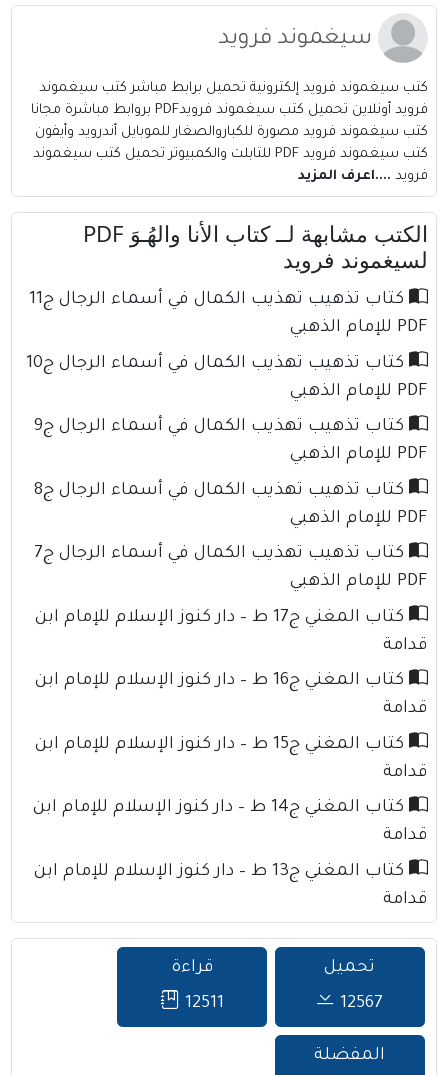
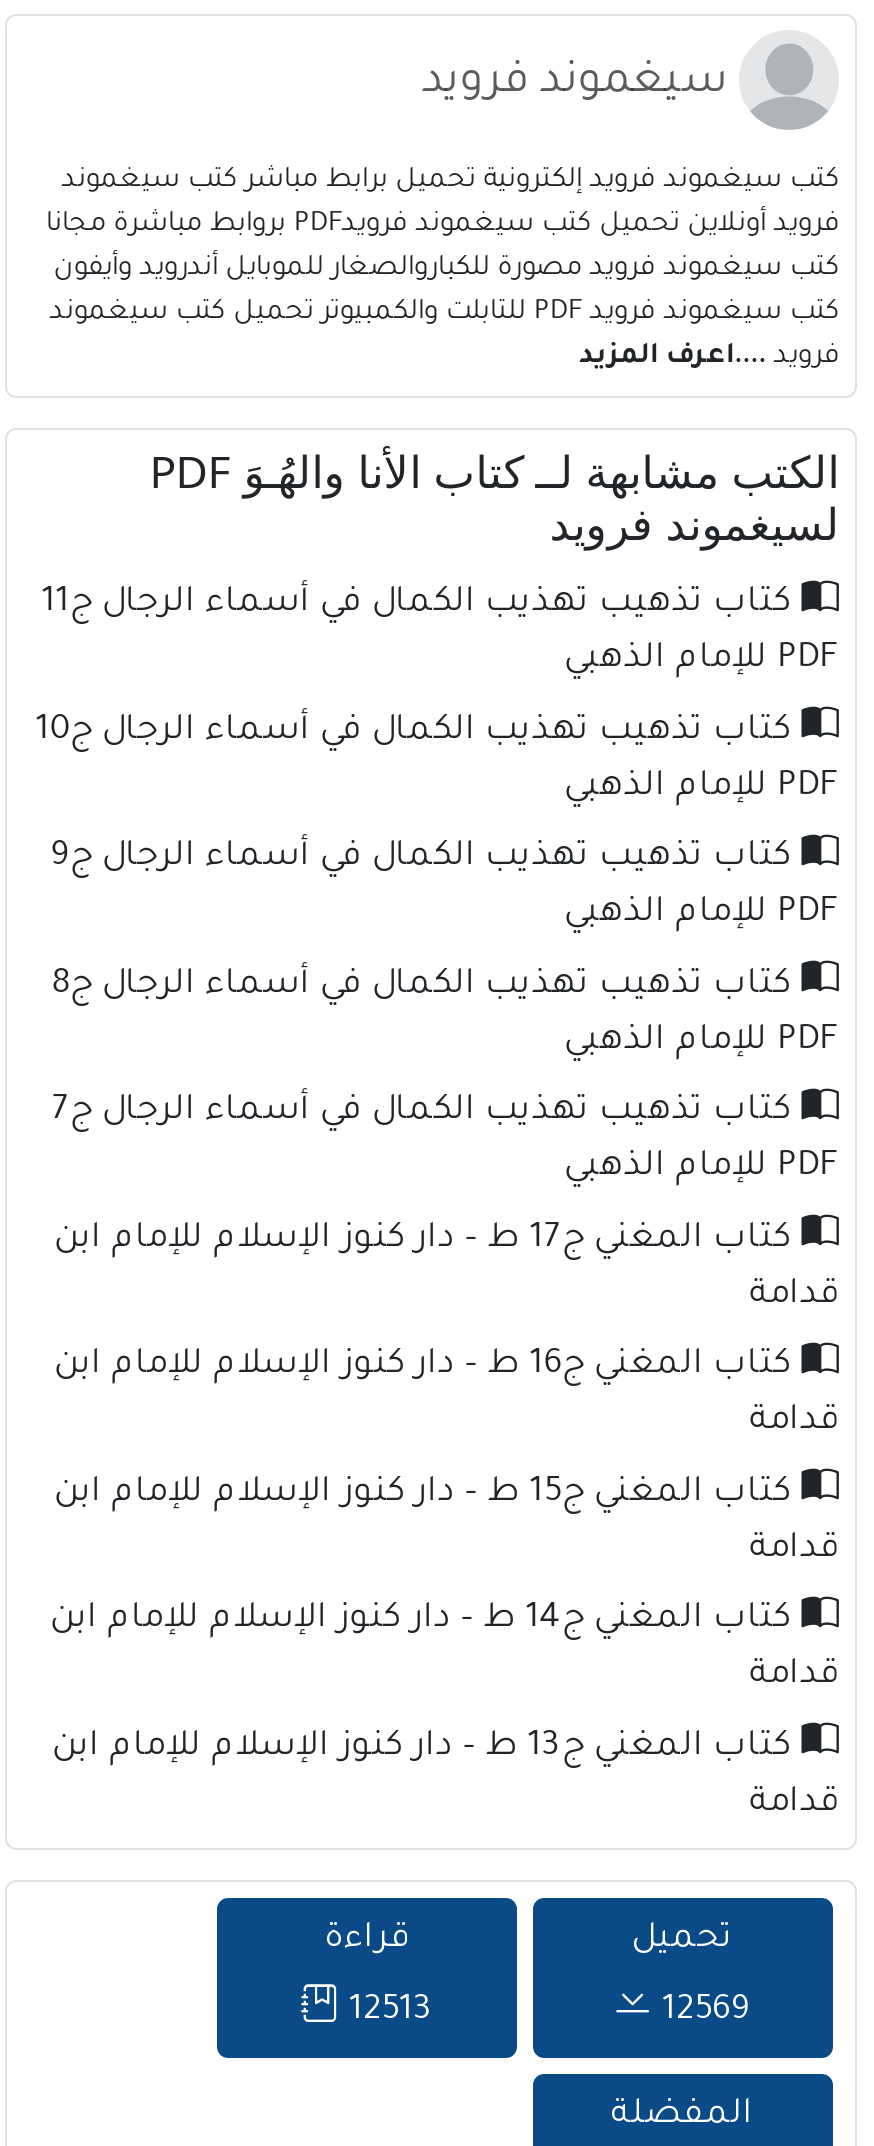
- 12511
+ 12513

- 12567
+ 12569
